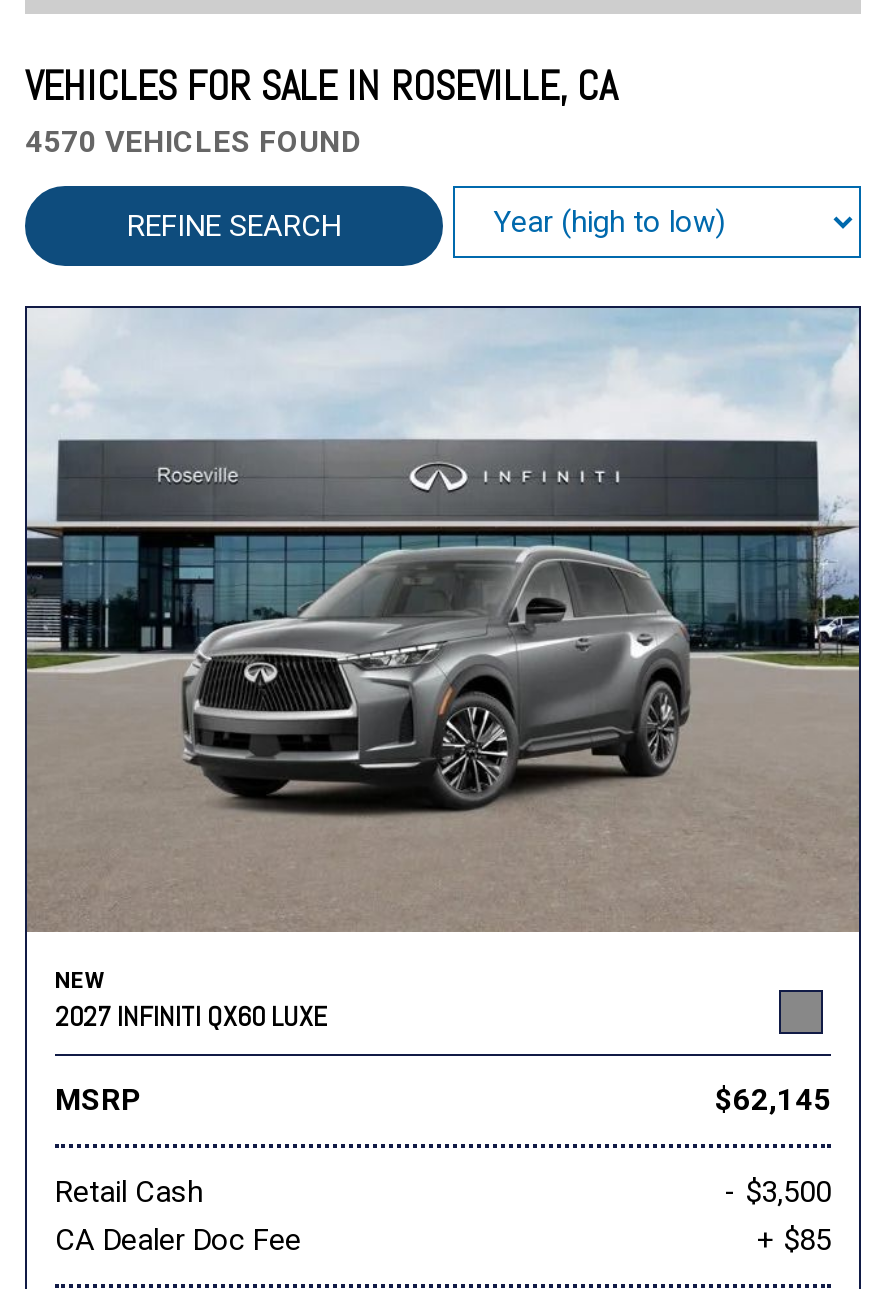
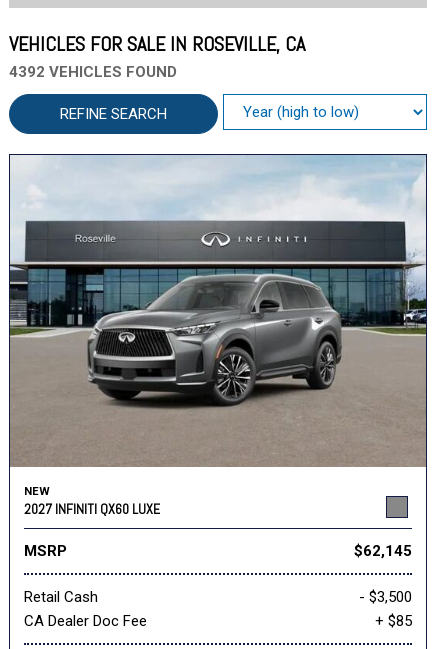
- 4570 VEHICLES FOUND
+ 4392 VEHICLES FOUND
